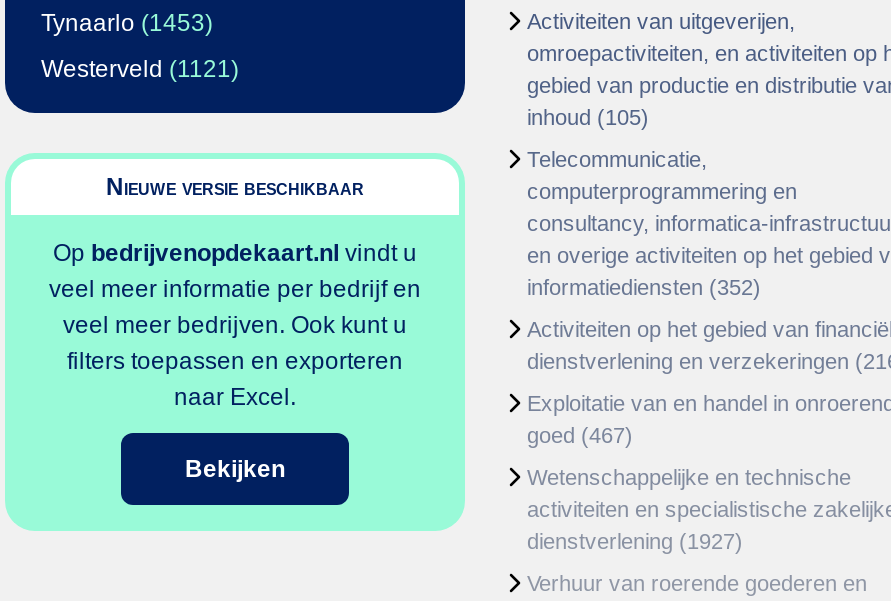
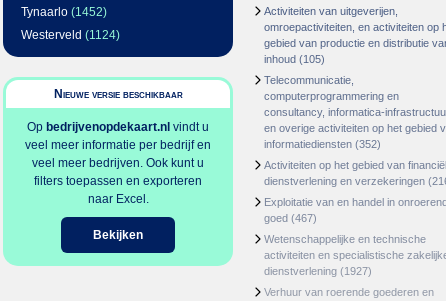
- Tynaarlo (1453)
+ Tynaarlo (1452)

- Westerveld (1121)
+ Westerveld (1124)
